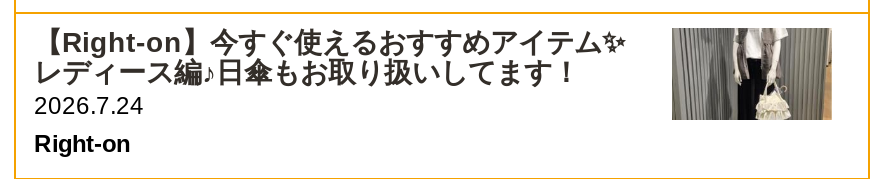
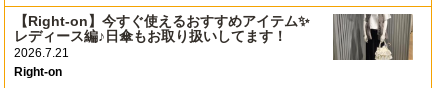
- 2026.7.24
+ 2026.7.21
